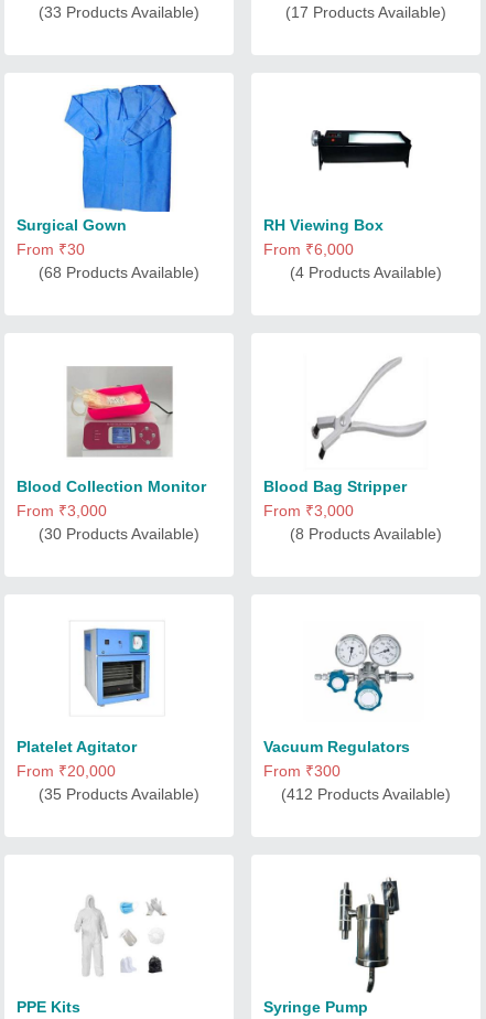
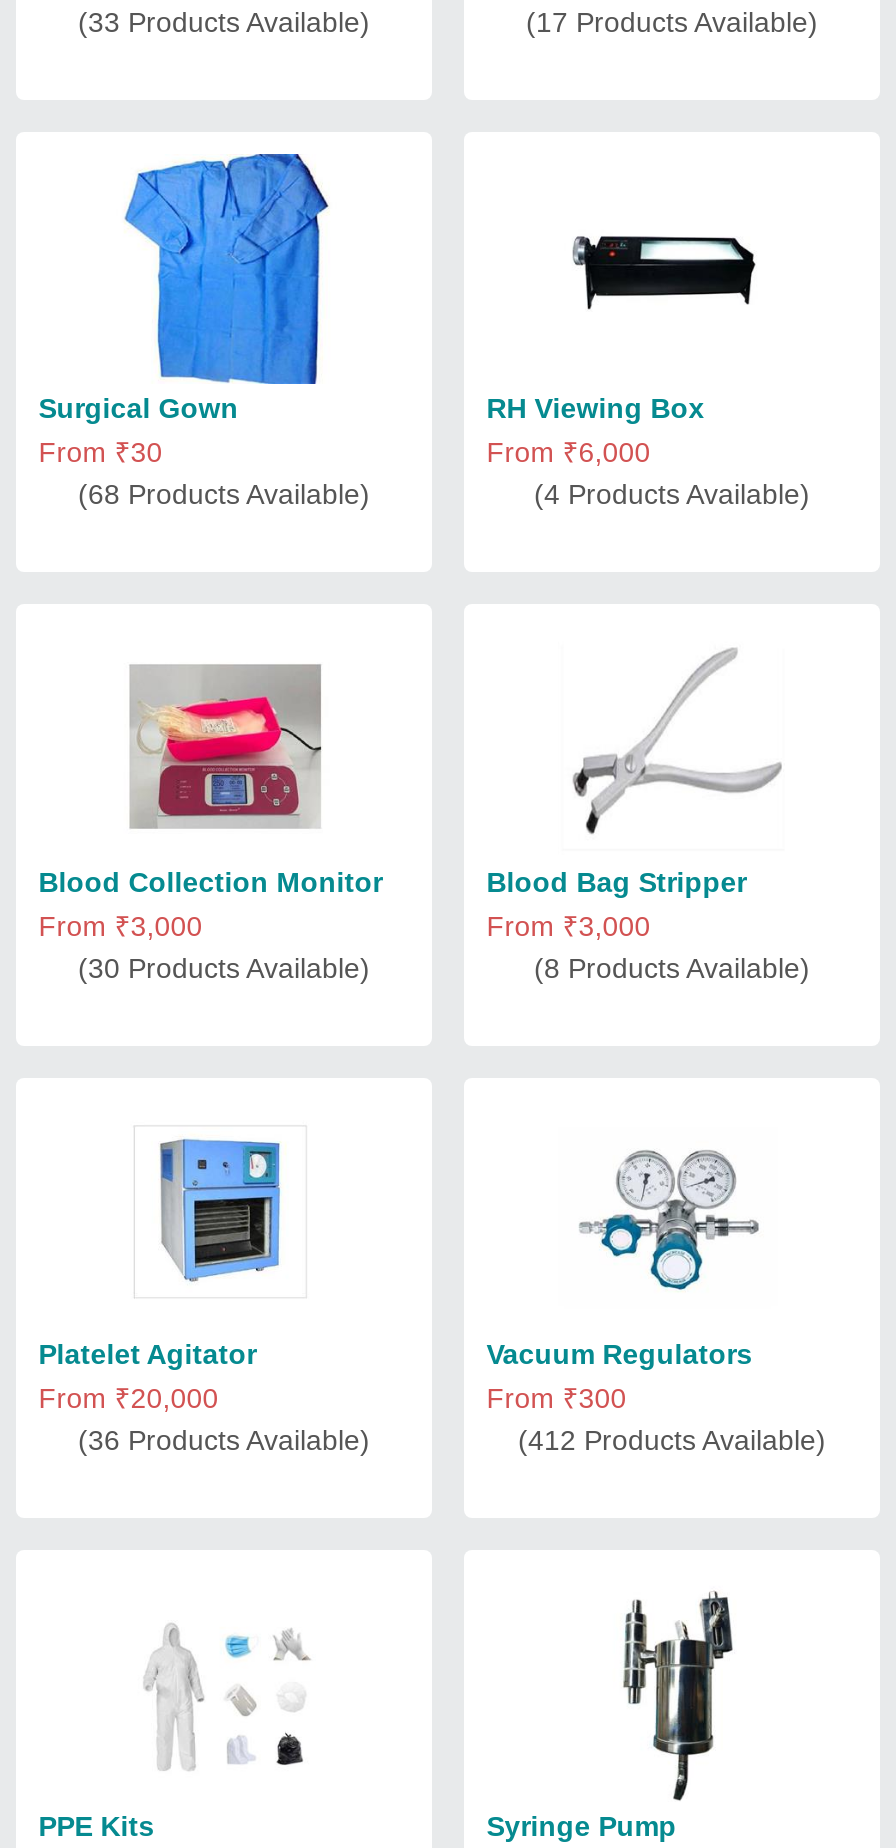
- (35 Products Available)
+ (36 Products Available)
